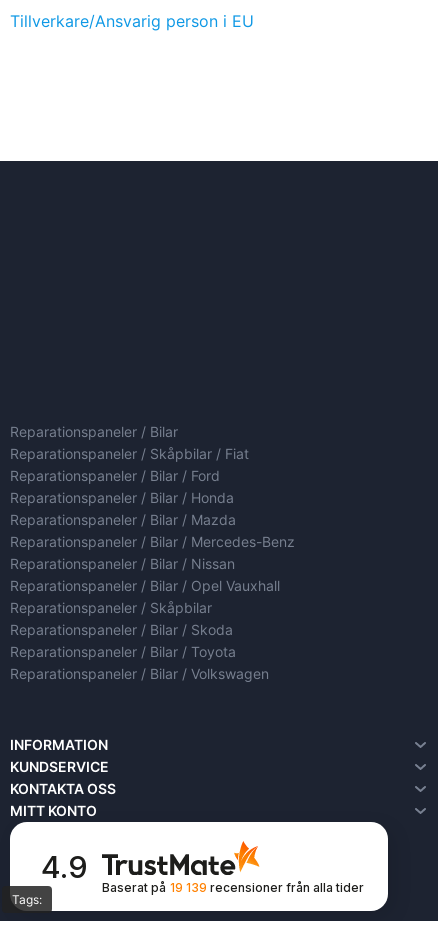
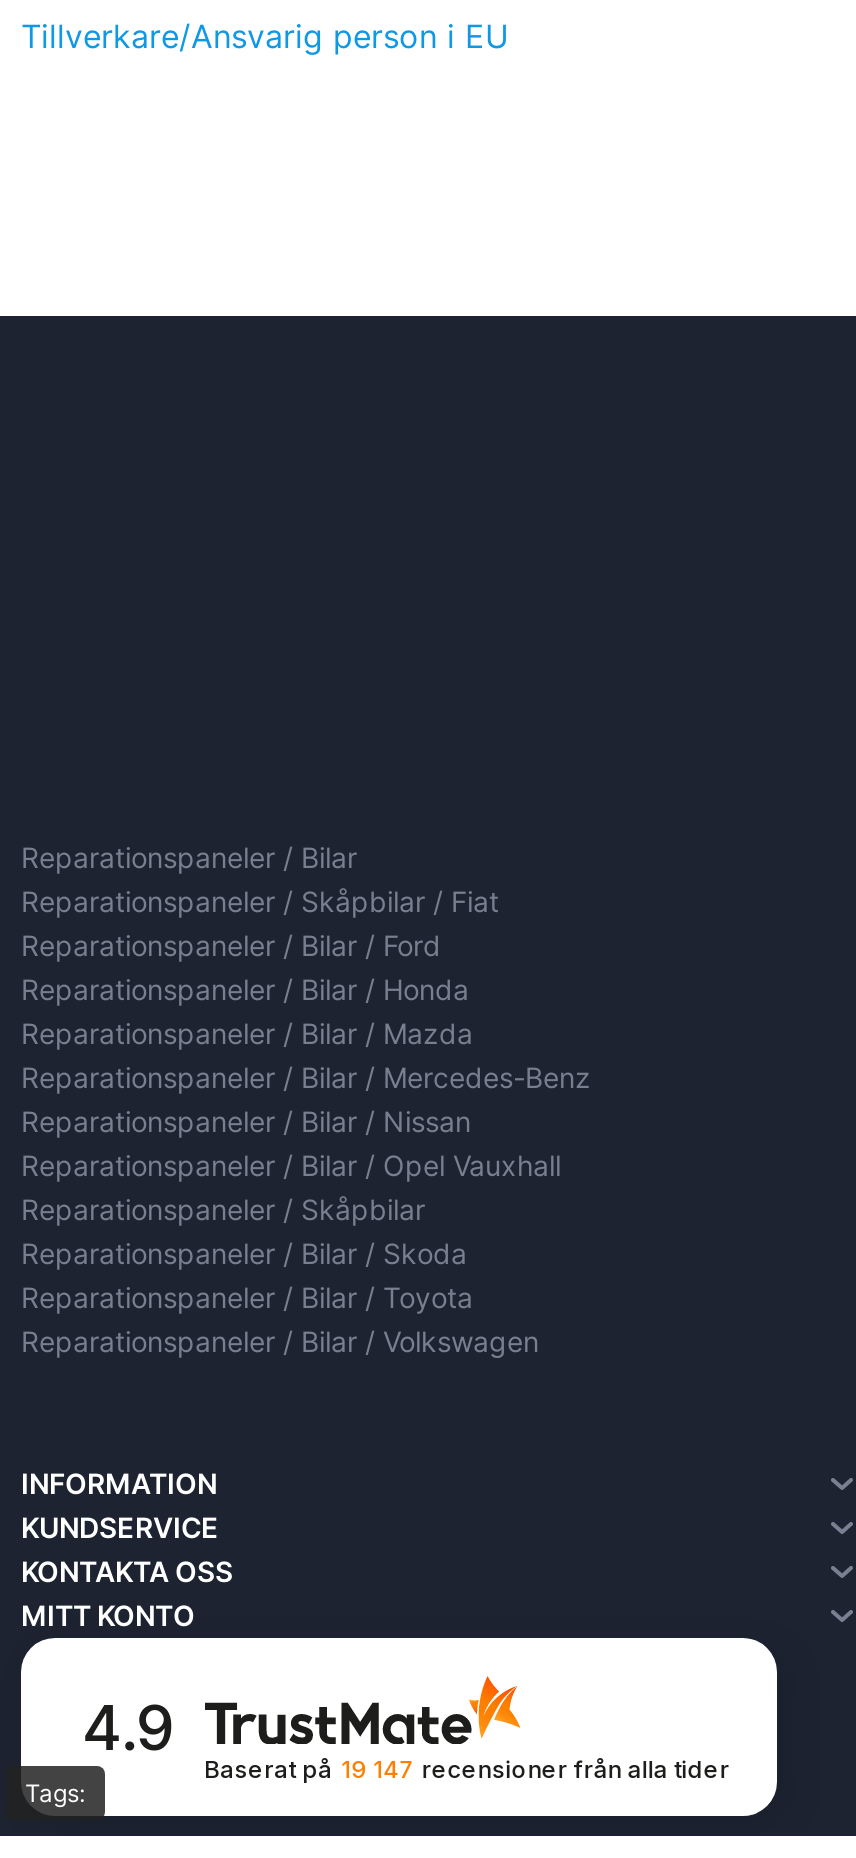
- Baserat på 19 139 recensioner från alla tider
+ Baserat på 19 147 recensioner från alla tider
